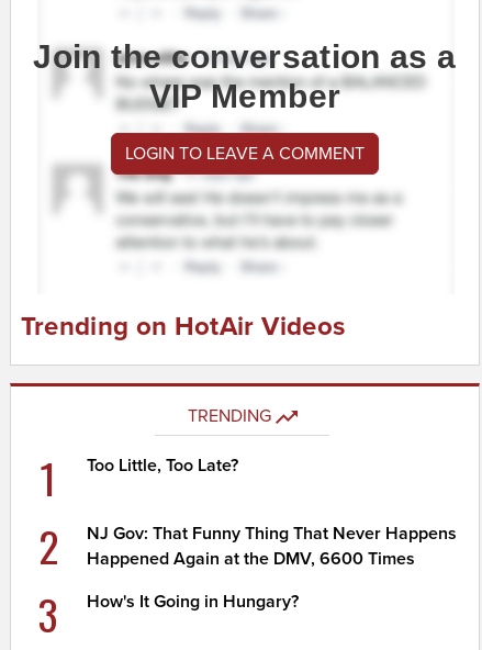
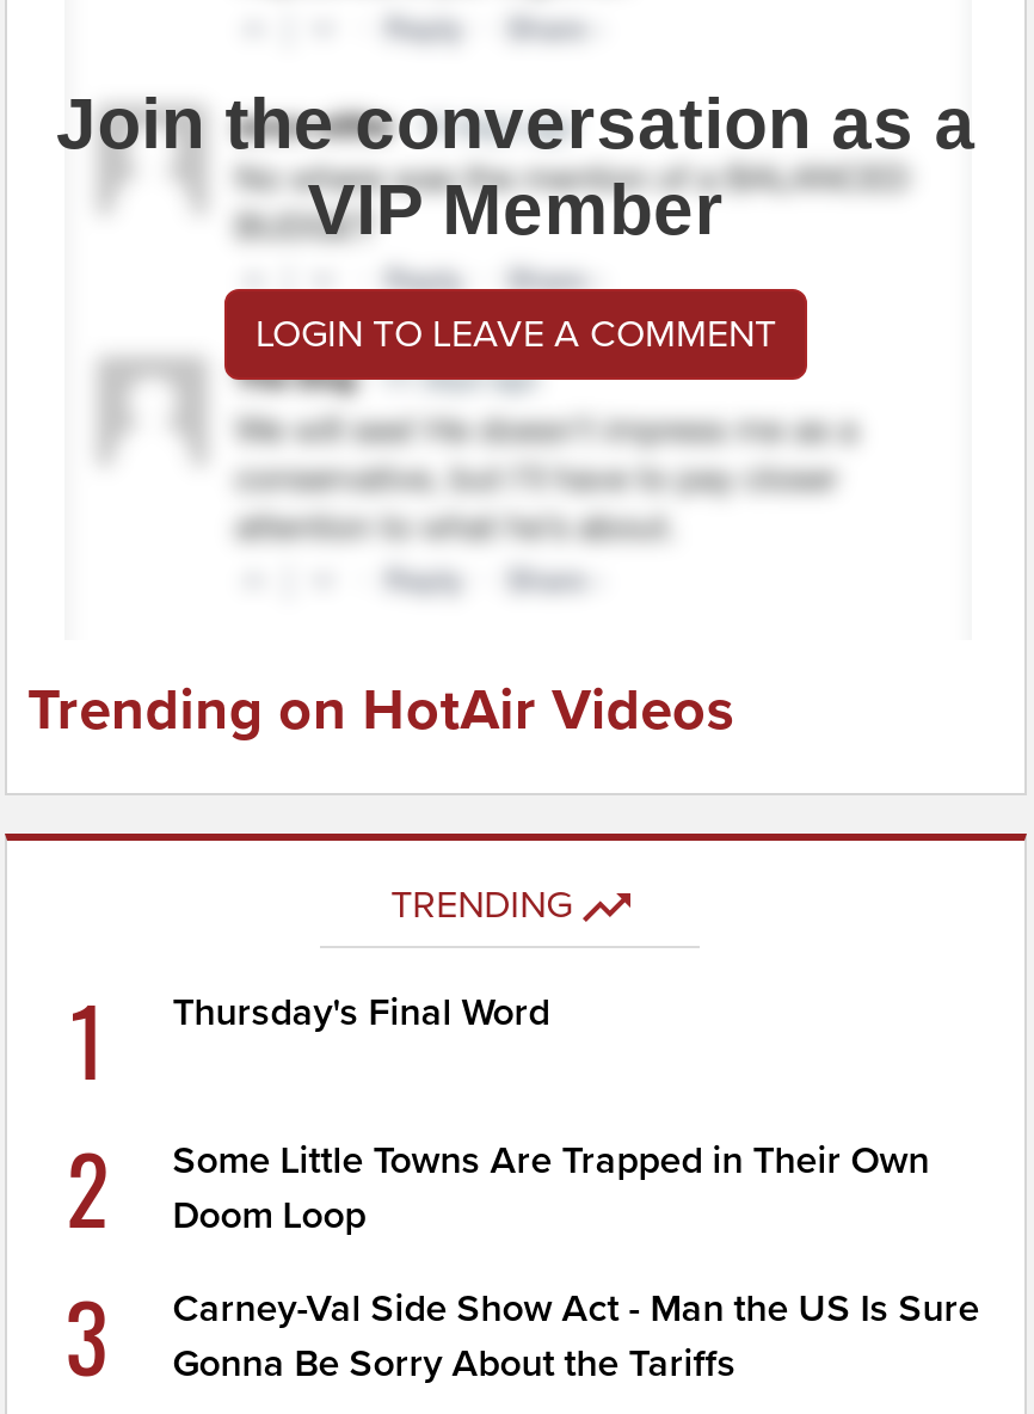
- Too Little, Too Late?
+ Thursday's Final Word

- NJ Gov: That Funny Thing That Never Happens
- Happened Again at the DMV, 6600 Times
+ Some Little Towns Are Trapped in Their Own
+ Doom Loop

- How's It Going in Hungary?
+ Carney-Val Side Show Act - Man the US Is Sure
+ Gonna Be Sorry About the Tariffs
